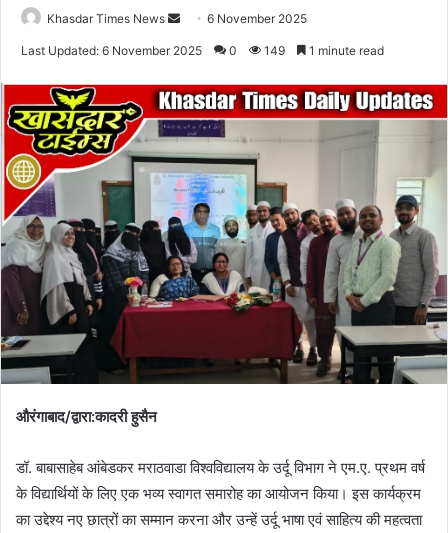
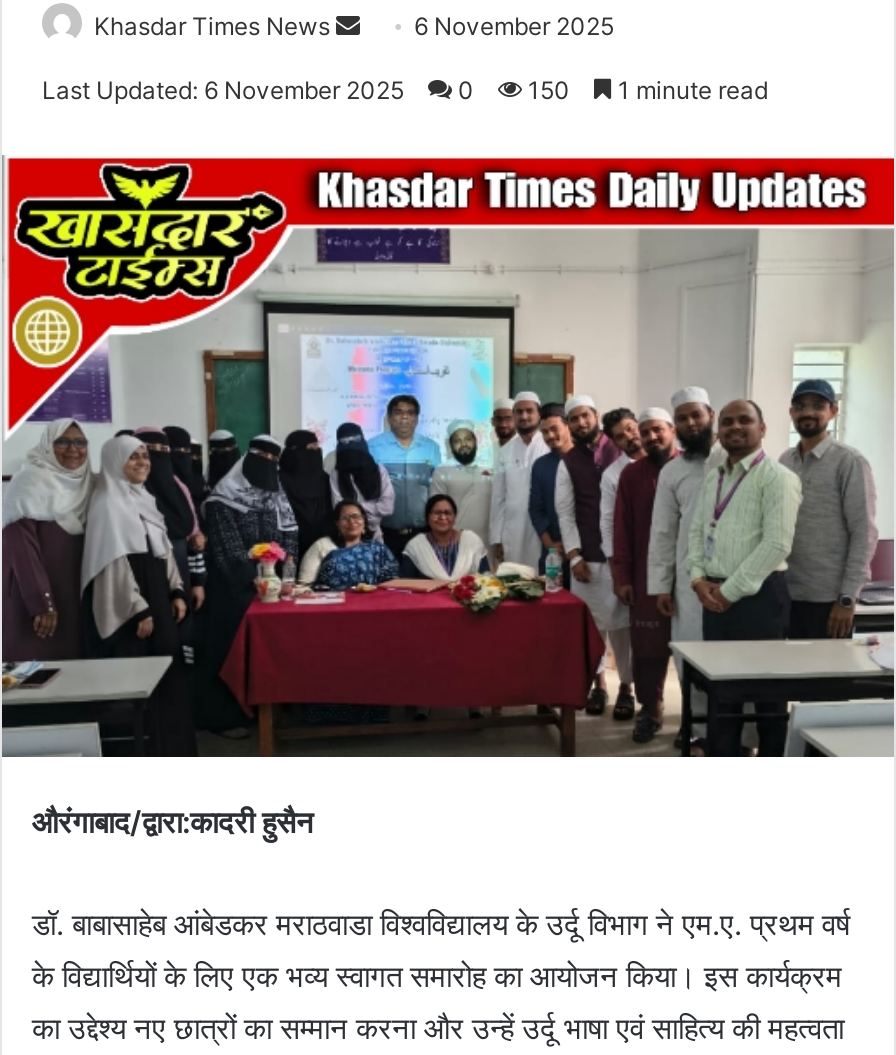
- Last Updated: 6 November 2025 0 149 1 minute read
+ Last Updated: 6 November 2025 0 150 1 minute read
